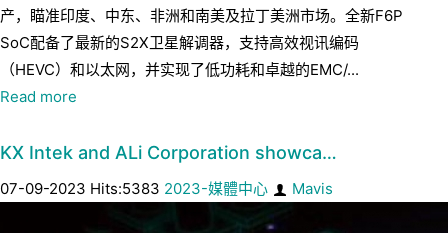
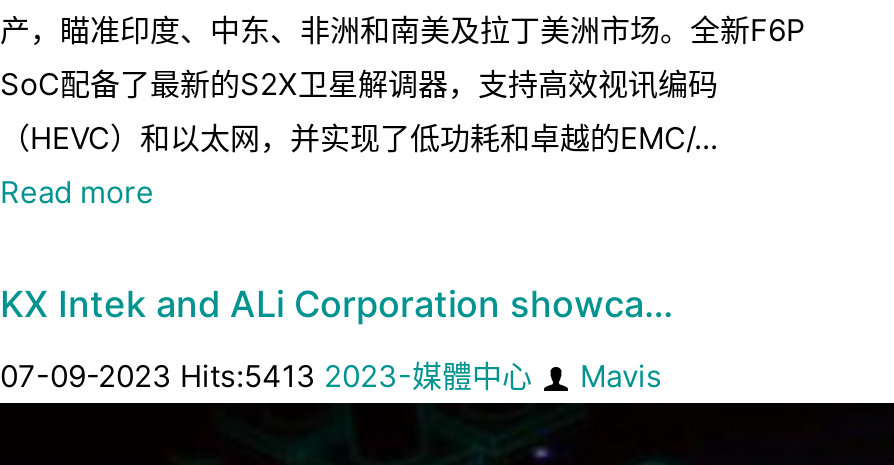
- 07-09-2023 Hits:5383 2023-媒體中心
+ 07-09-2023 Hits:5413 2023-媒體中心
